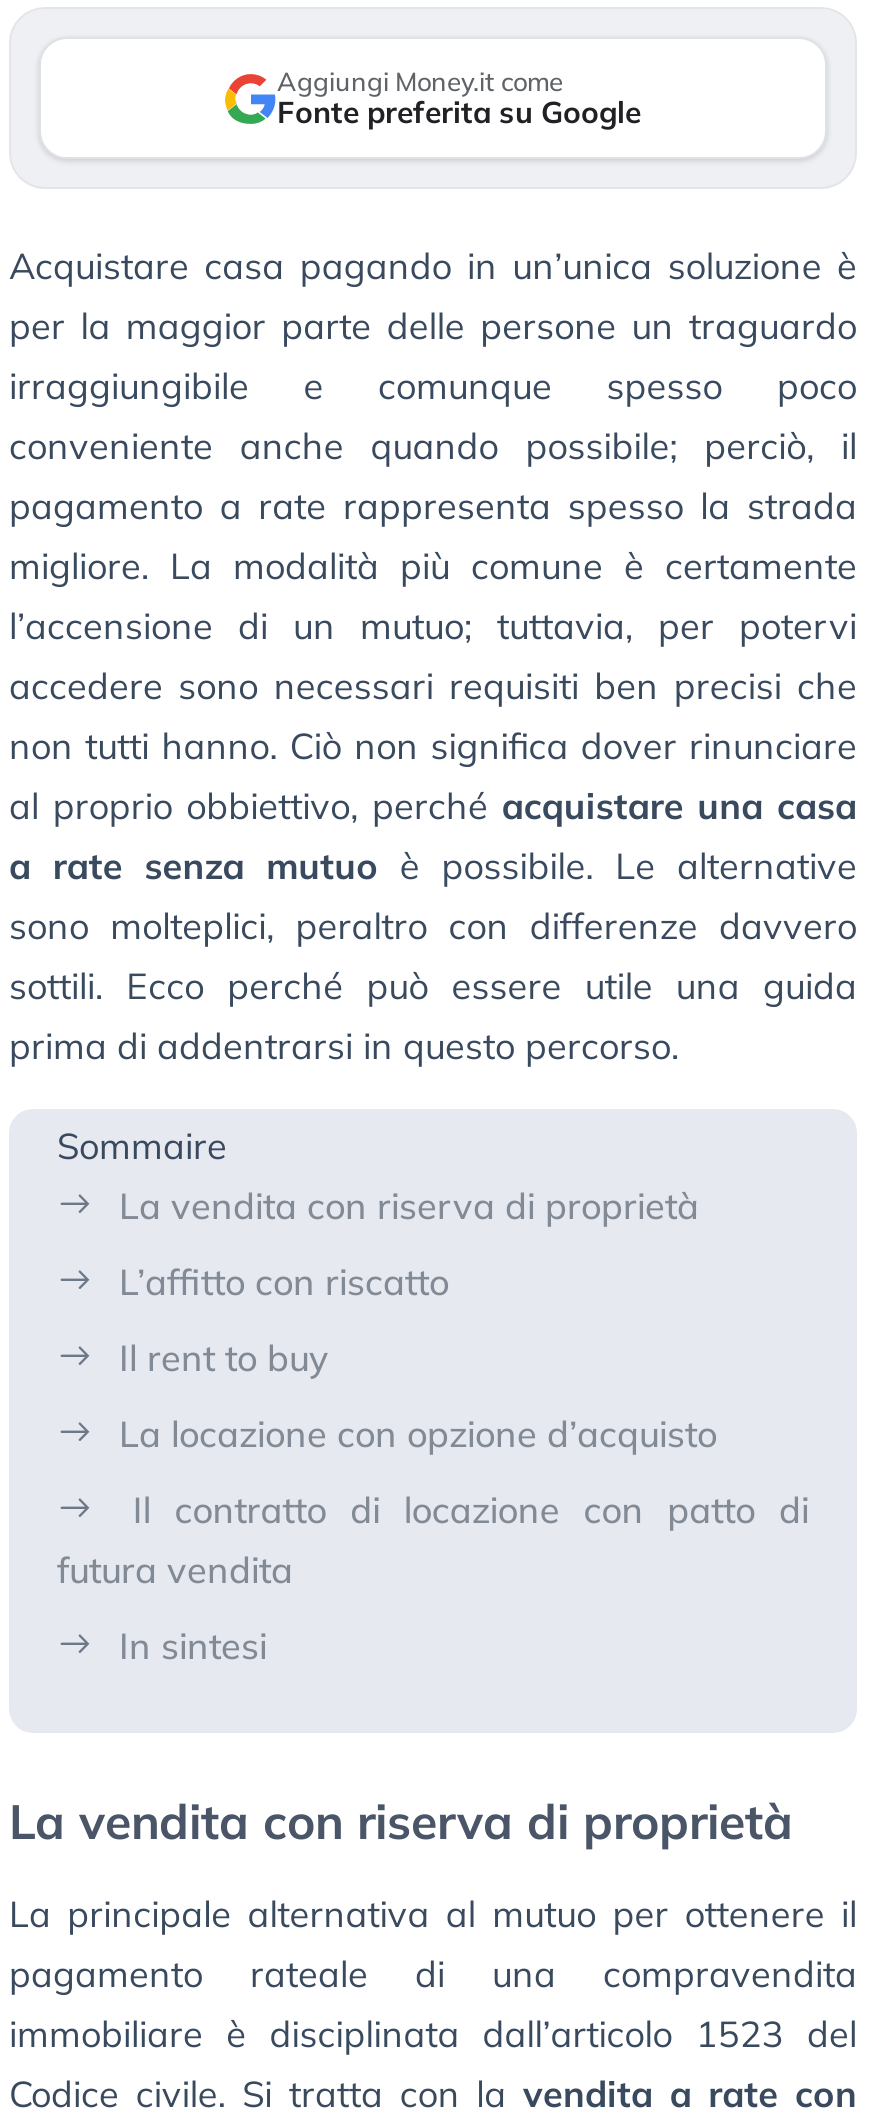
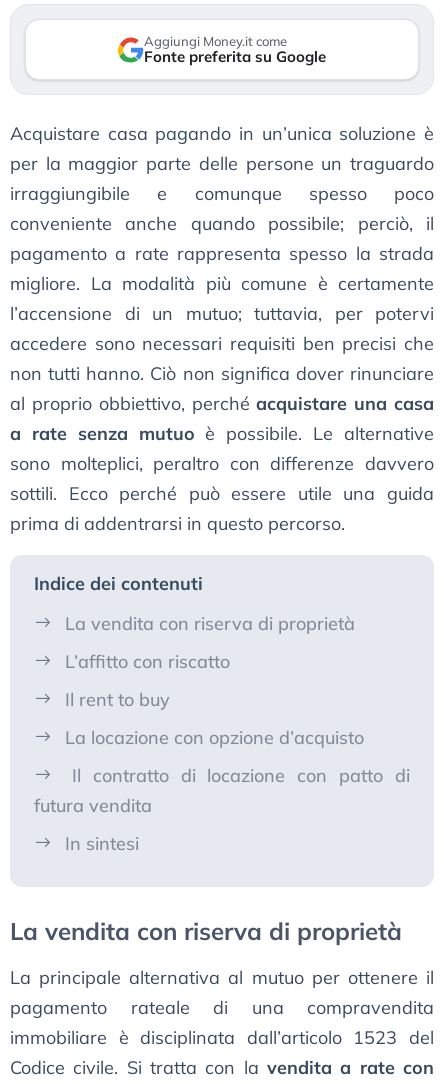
- Sommaire
+ Indice dei contenuti
